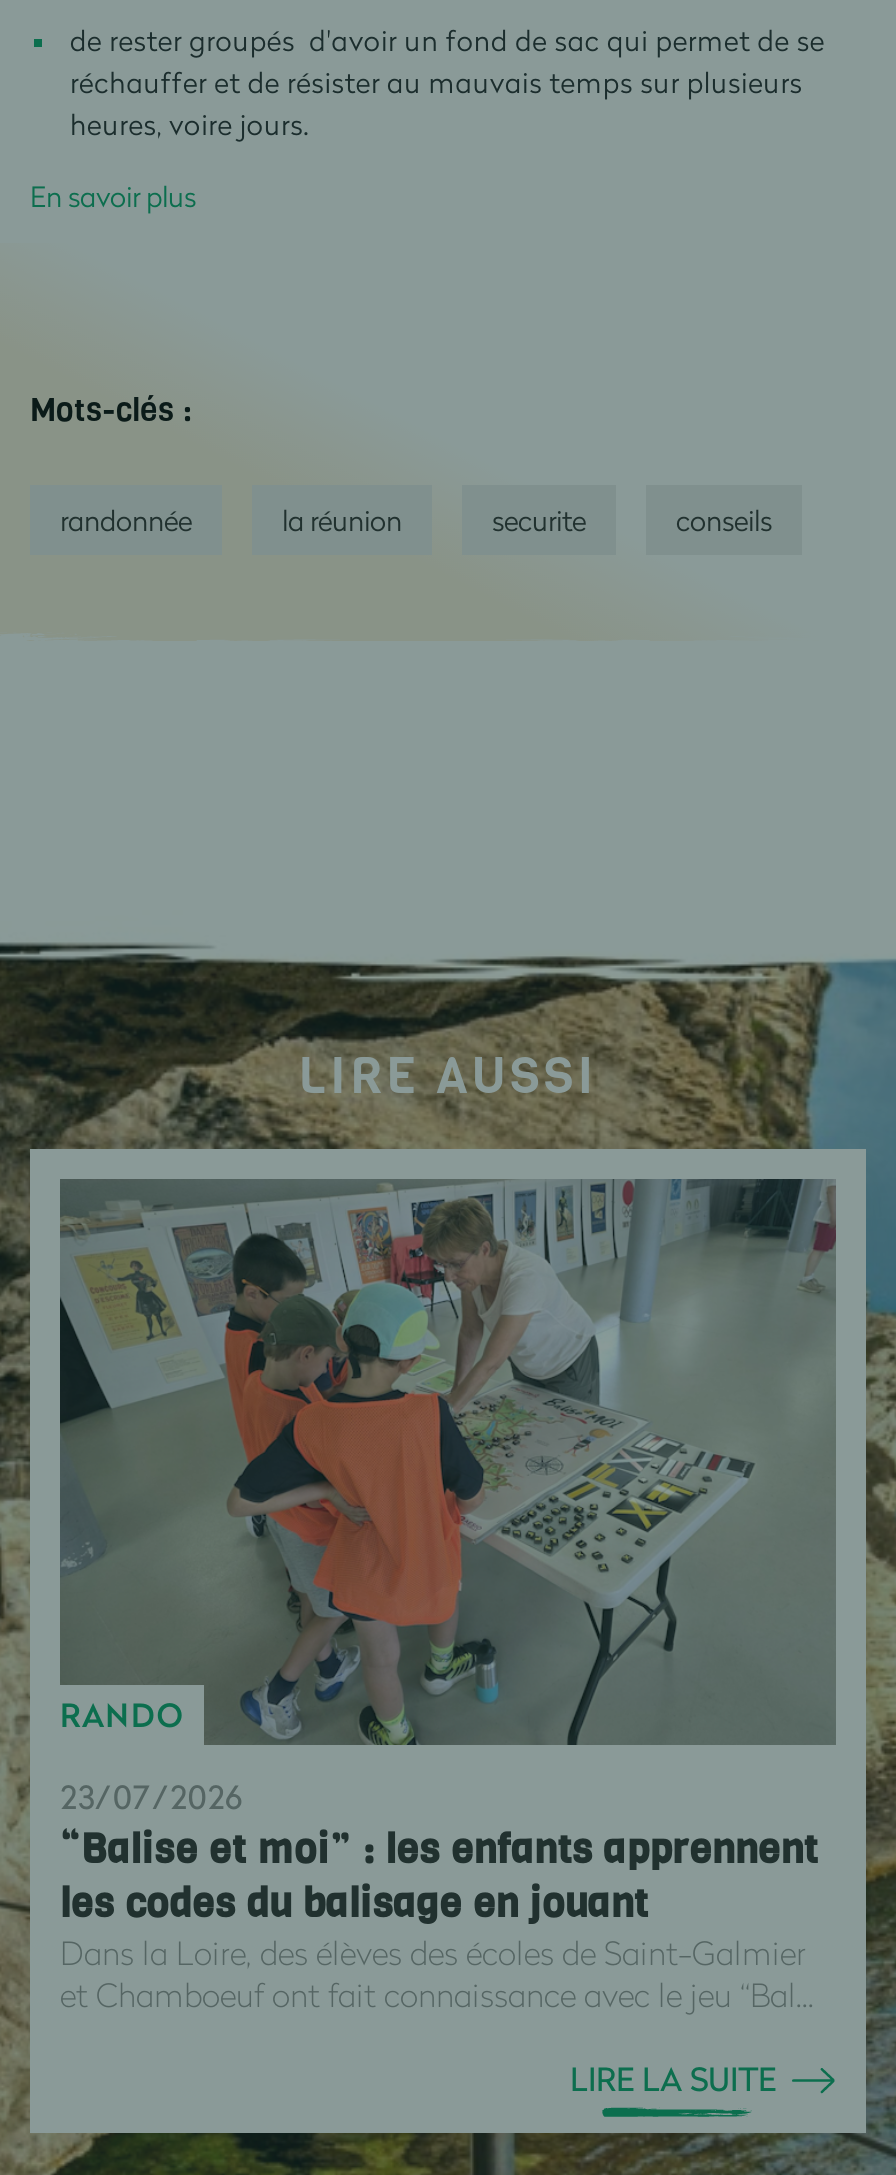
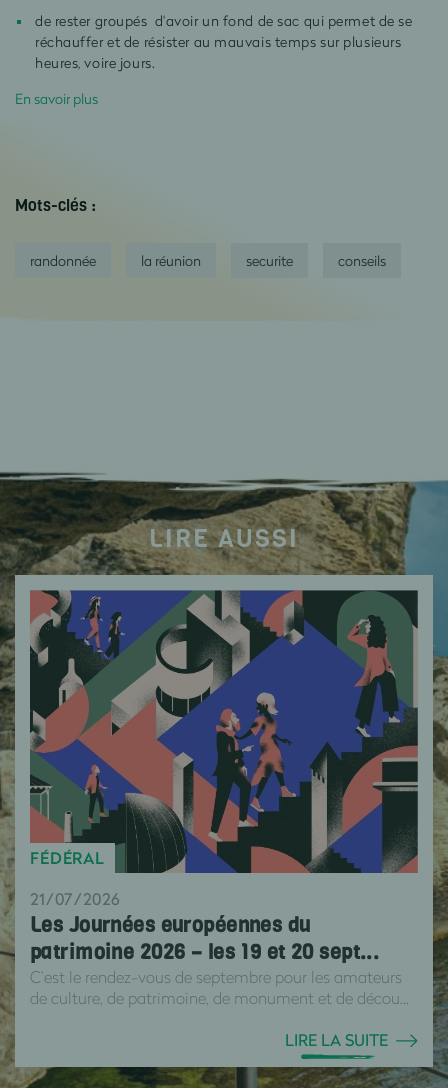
- [image]
- RANDO
+ [image]
+ FÉDÉRAL

- 23/07/2026
- “Balise et moi” : les enfants apprennent
- les codes du balisage en jouant
- Dans la Loire, des élèves des écoles de Saint-Galmier
- et Chamboeuf ont fait connaissance avec le jeu “Bal...
+ 21/07/2026
+ Les Journées européennes du
+ patrimoine 2026 – les 19 et 20 sept...
+ C’est le rendez-vous de septembre pour les amateurs
+ de culture, de patrimoine, de monument et de décou...
